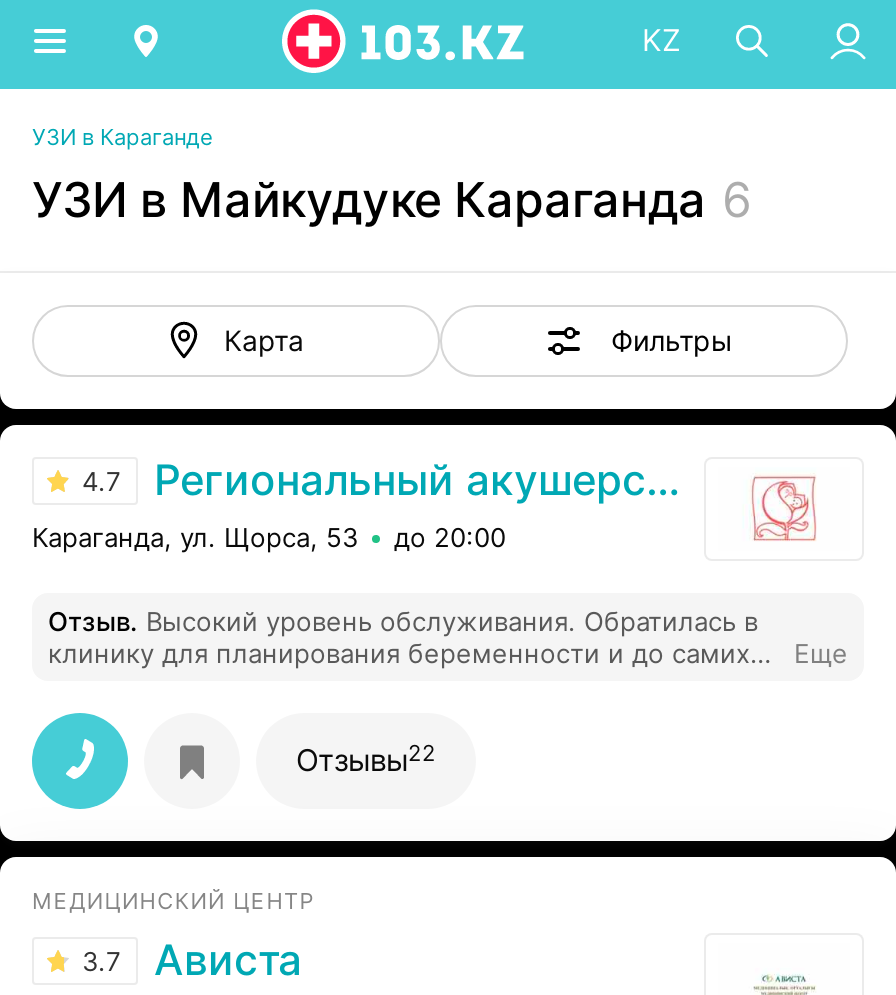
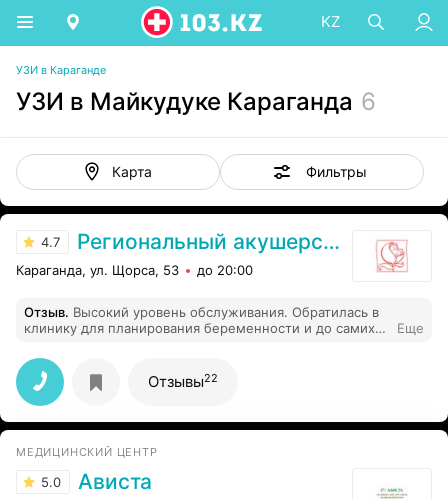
- 3.7 Ависта
+ 5.0 Ависта
